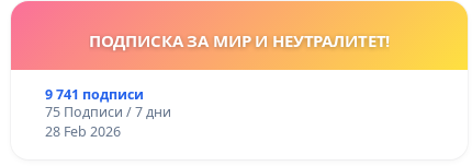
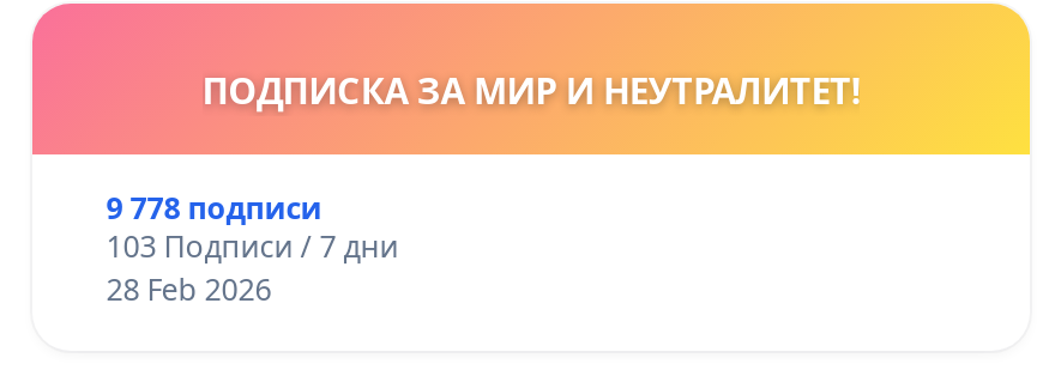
- 9 741 подписи
+ 9 778 подписи

- 75 Подписи / 7 дни
+ 103 Подписи / 7 дни
